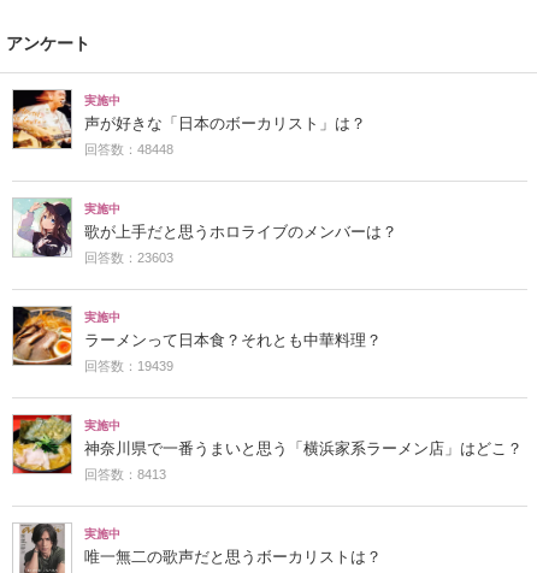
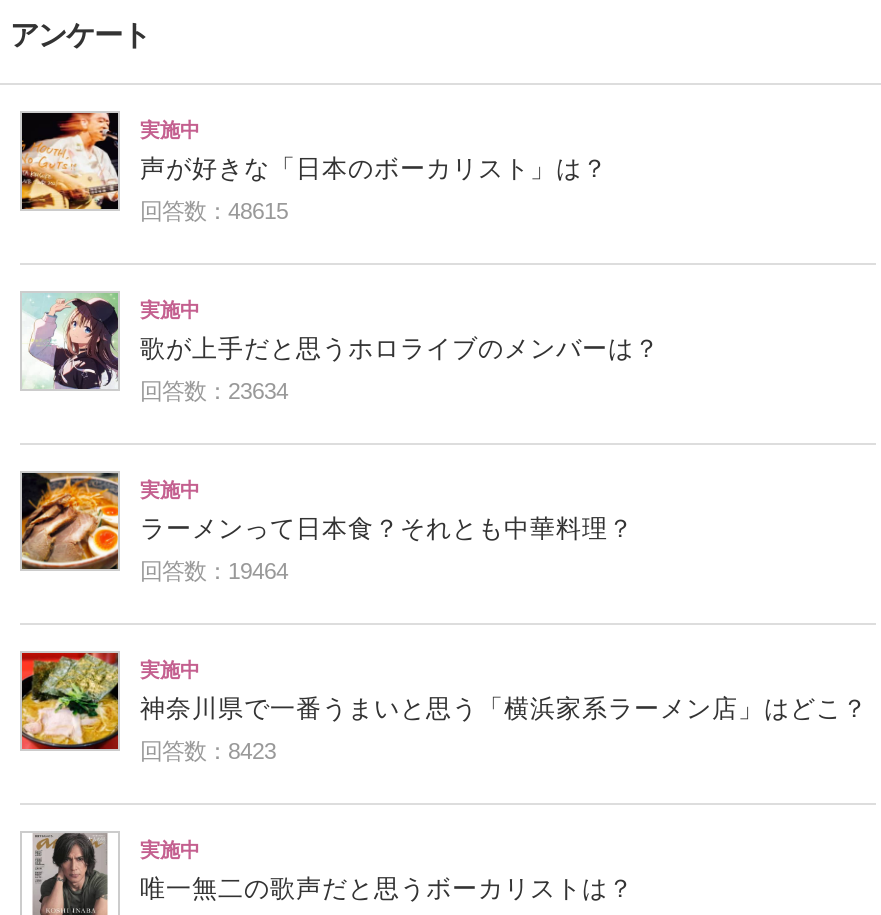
- 回答数：48448
+ 回答数：48615

- 回答数：23603
+ 回答数：23634

- 回答数：19439
+ 回答数：19464

- 回答数：8413
+ 回答数：8423
